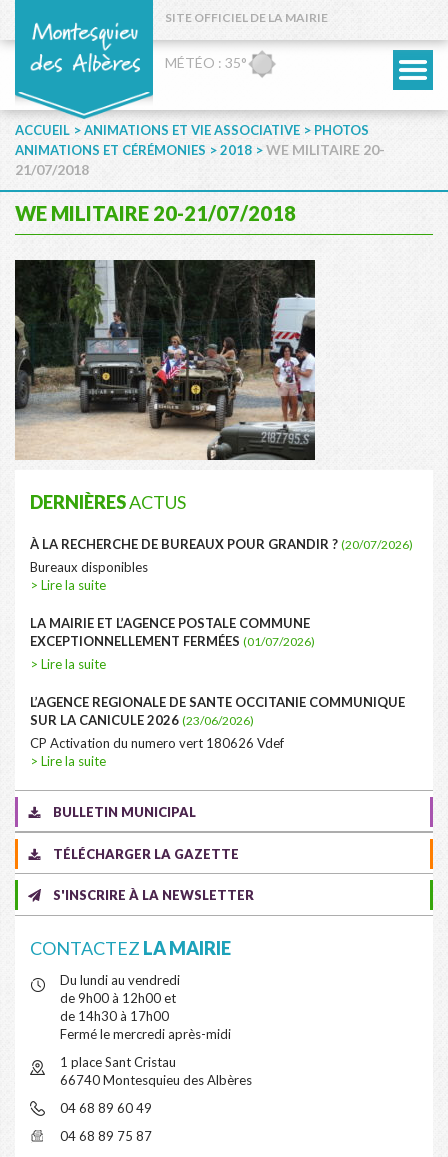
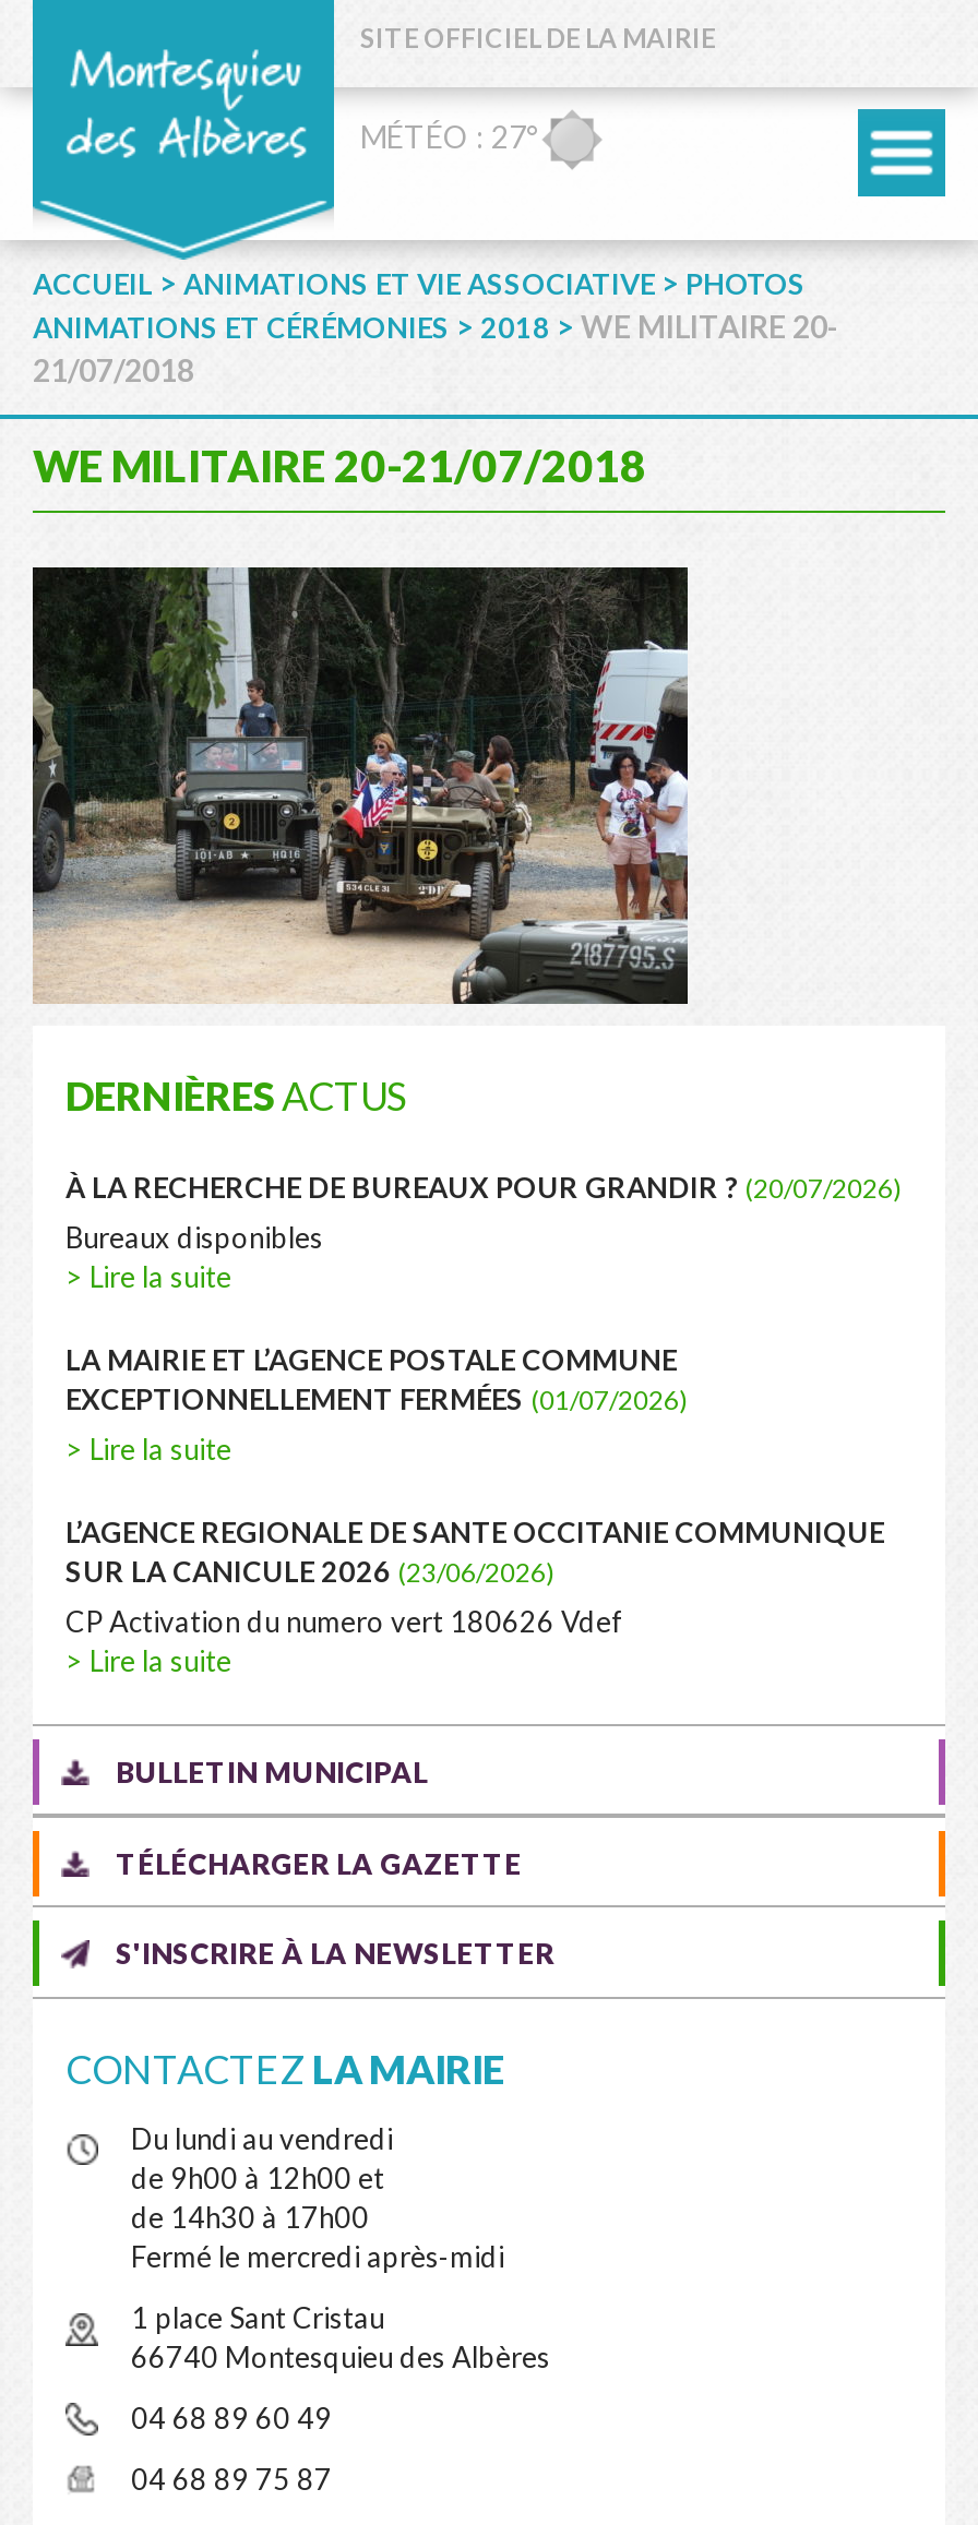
- MÉTÉO : 35°
+ MÉTÉO : 27°
